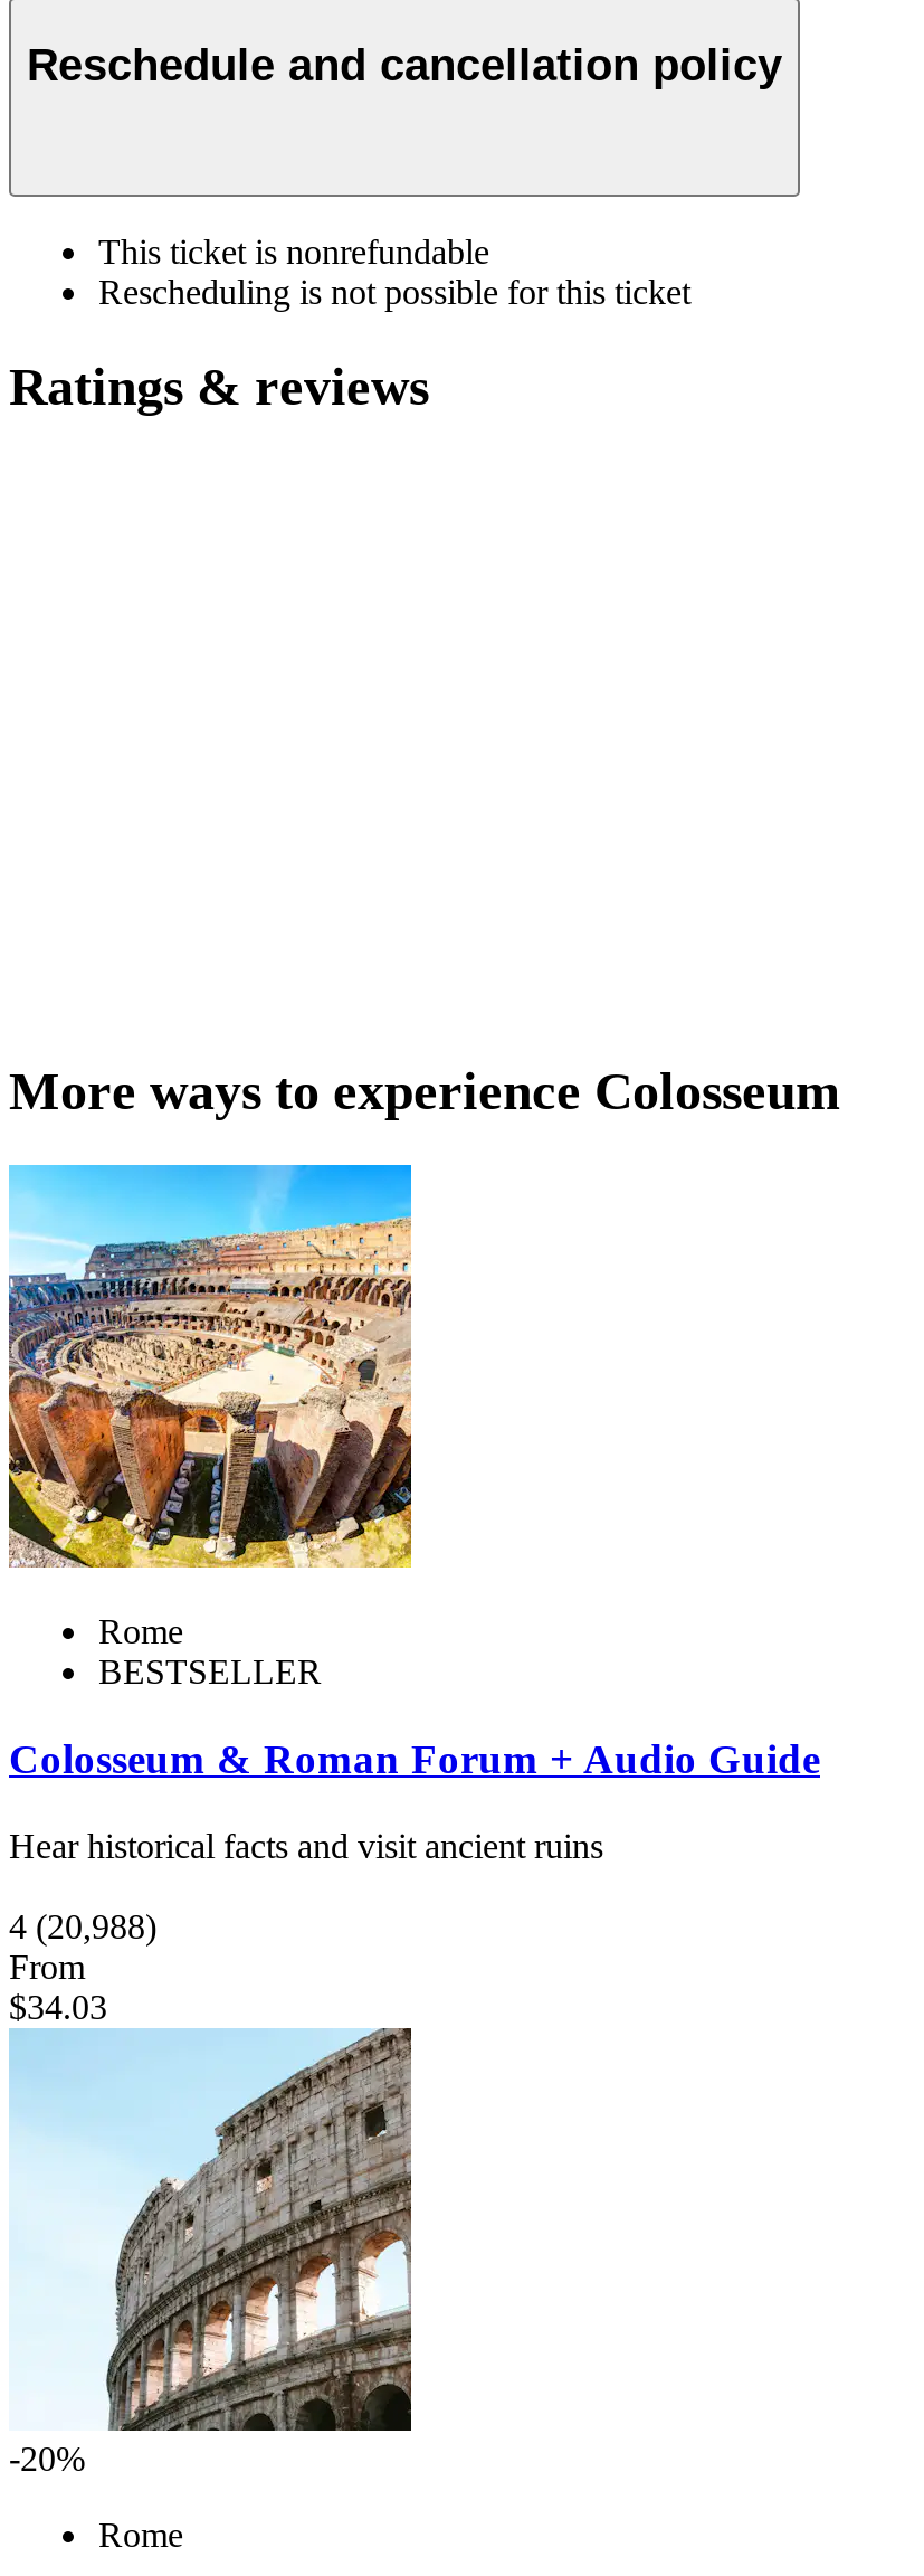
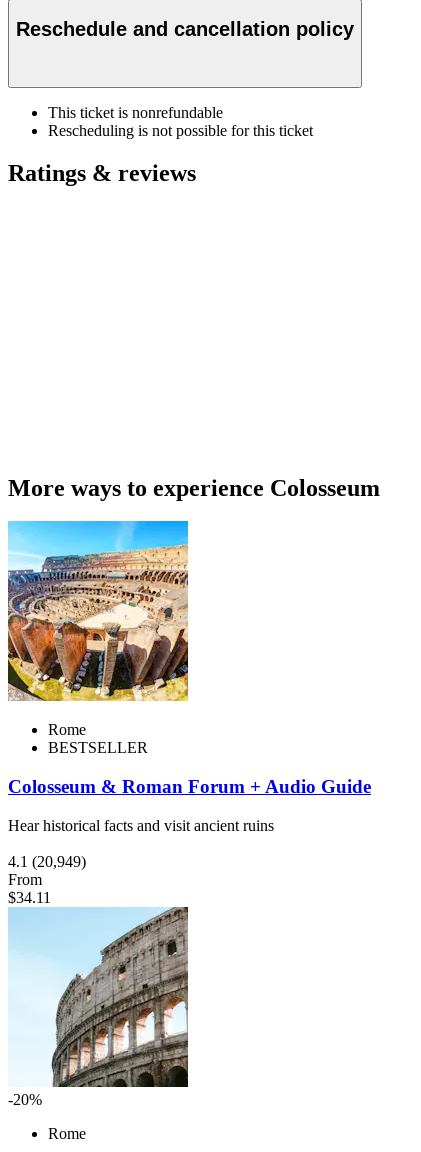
- 4 (20,988)
+ 4.1 (20,949)

- $34.03
+ $34.11
